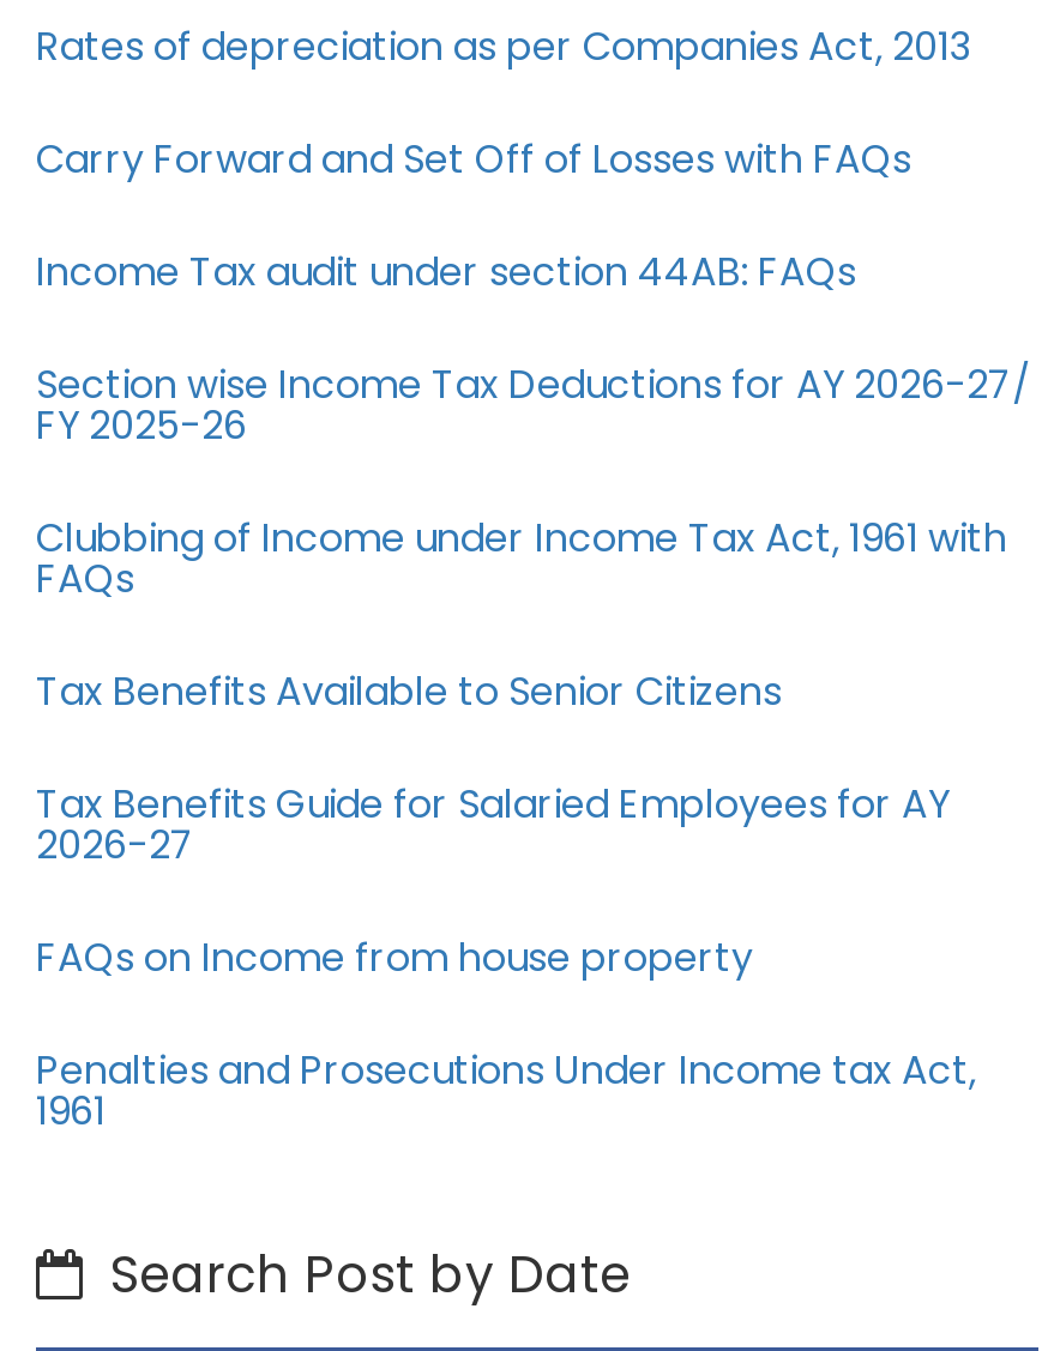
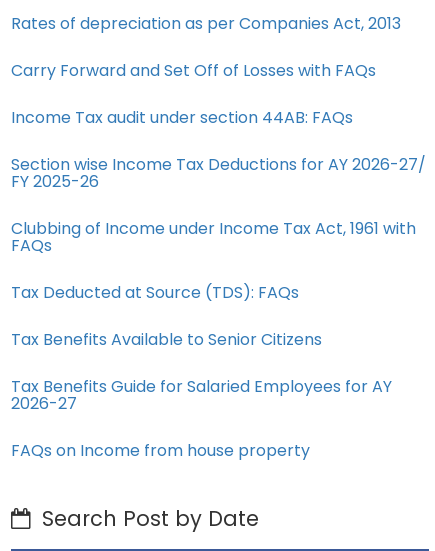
+ Tax Deducted at Source (TDS): FAQs

moved down: Tax Benefits Available to Senior Citizens | Tax Benefits Guide for Salaried Employees for AY | 2026-27 | FAQs on Income from house property

- Penalties and Prosecutions Under Income tax Act,
- 1961
